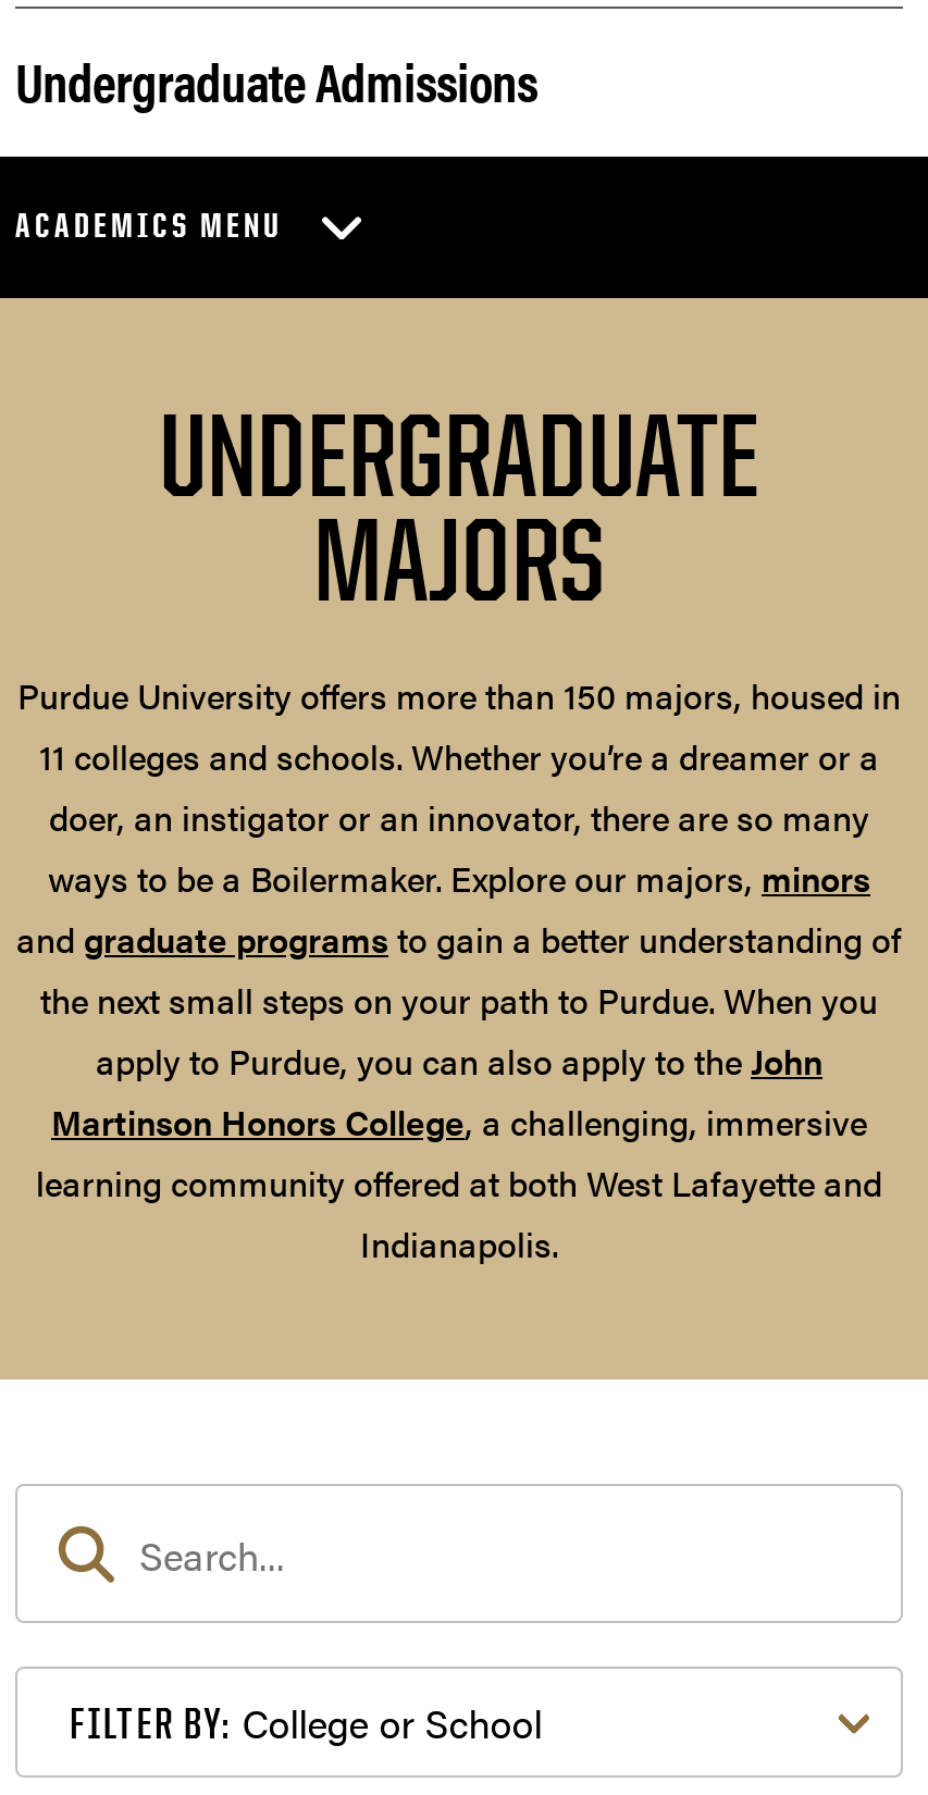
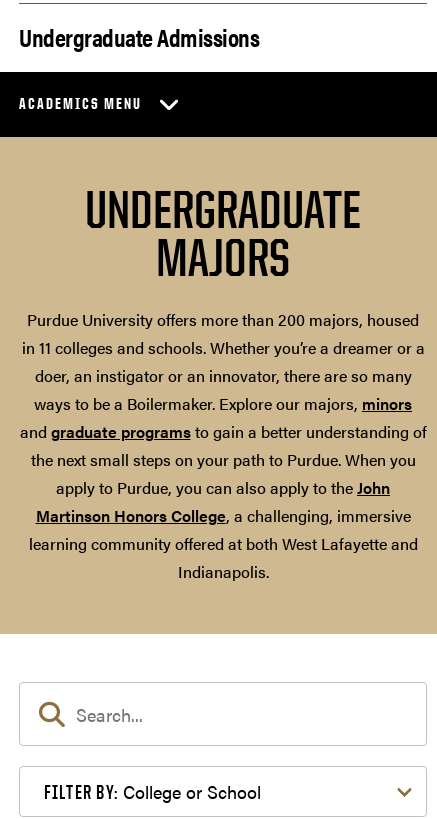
- Purdue University offers more than 150 majors, housed in
- 11 colleges and schools. Whether you’re a dreamer or a
+ Purdue University offers more than 200 majors, housed
+ in 11 colleges and schools. Whether you’re a dreamer or a
